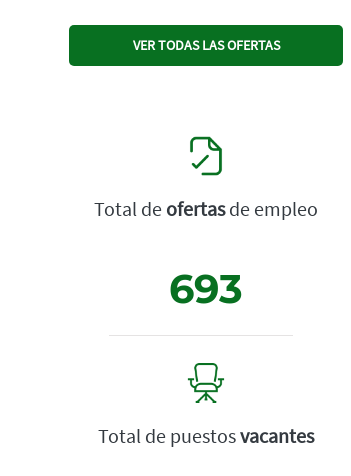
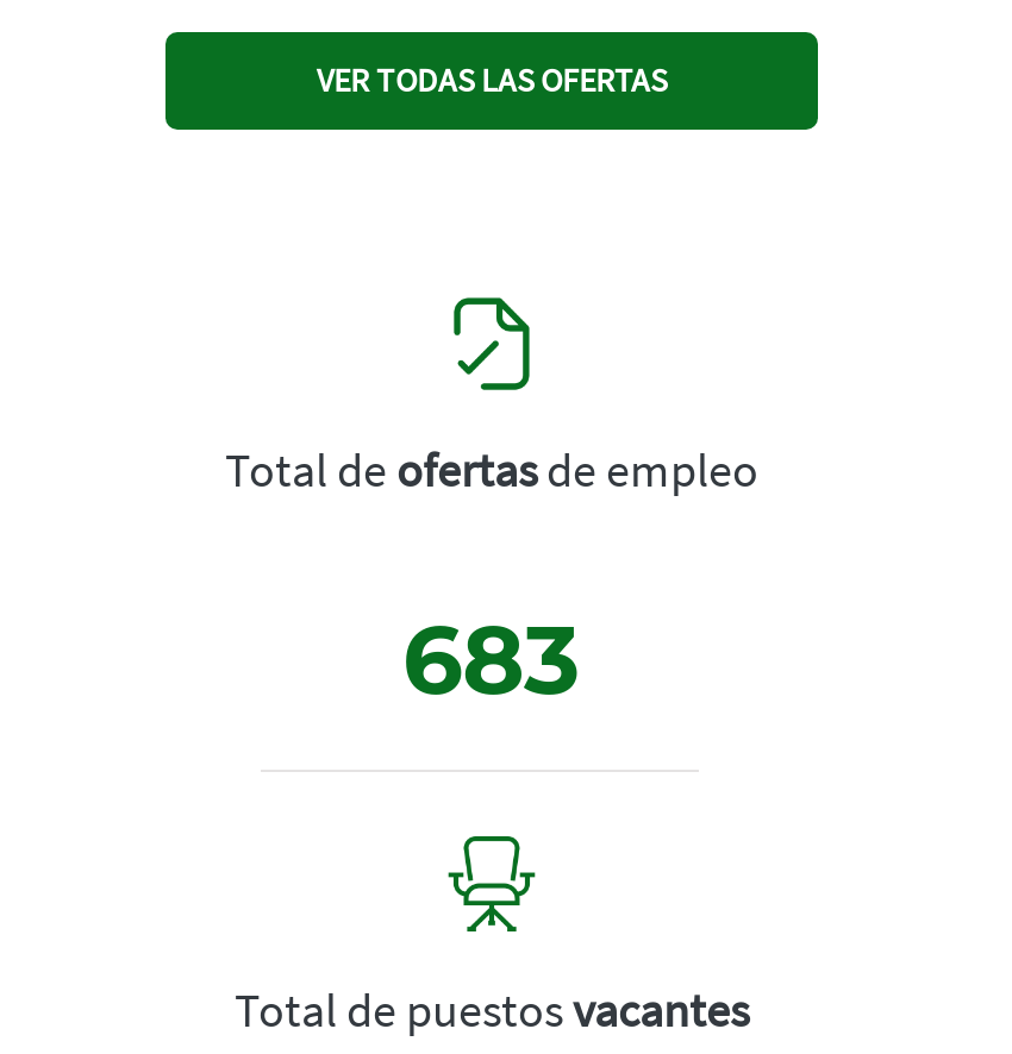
- 693
+ 683
